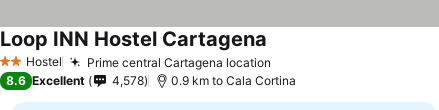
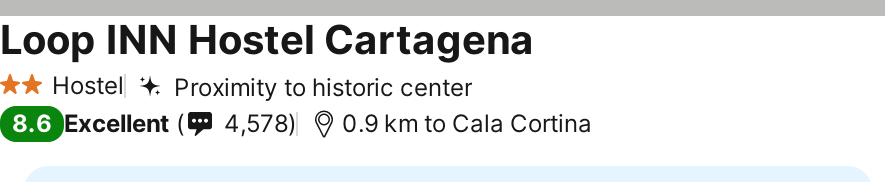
- Prime central Cartagena location
+ Proximity to historic center
